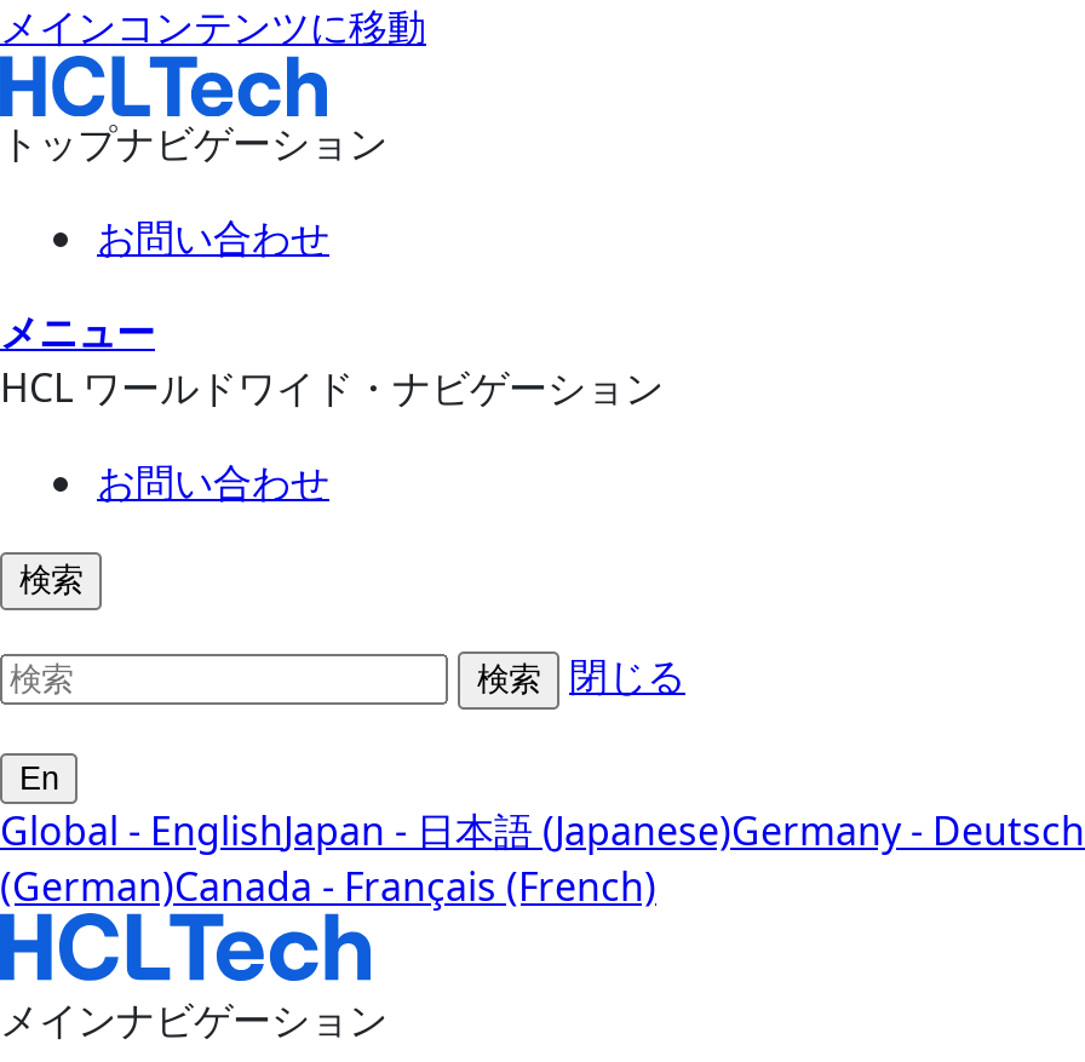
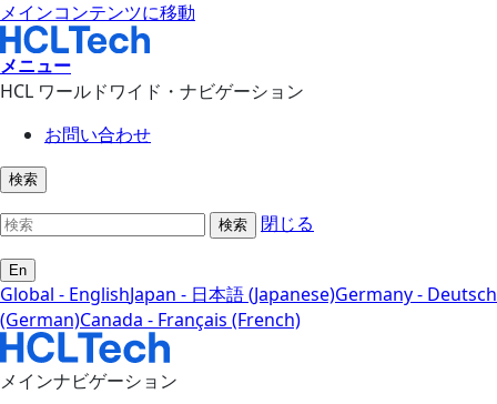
- トップナビゲーション
- お問い合わせ
